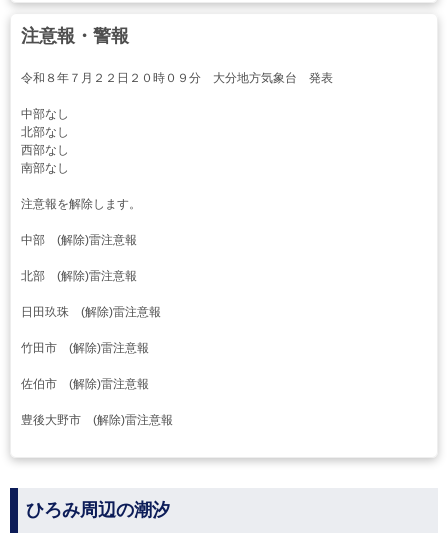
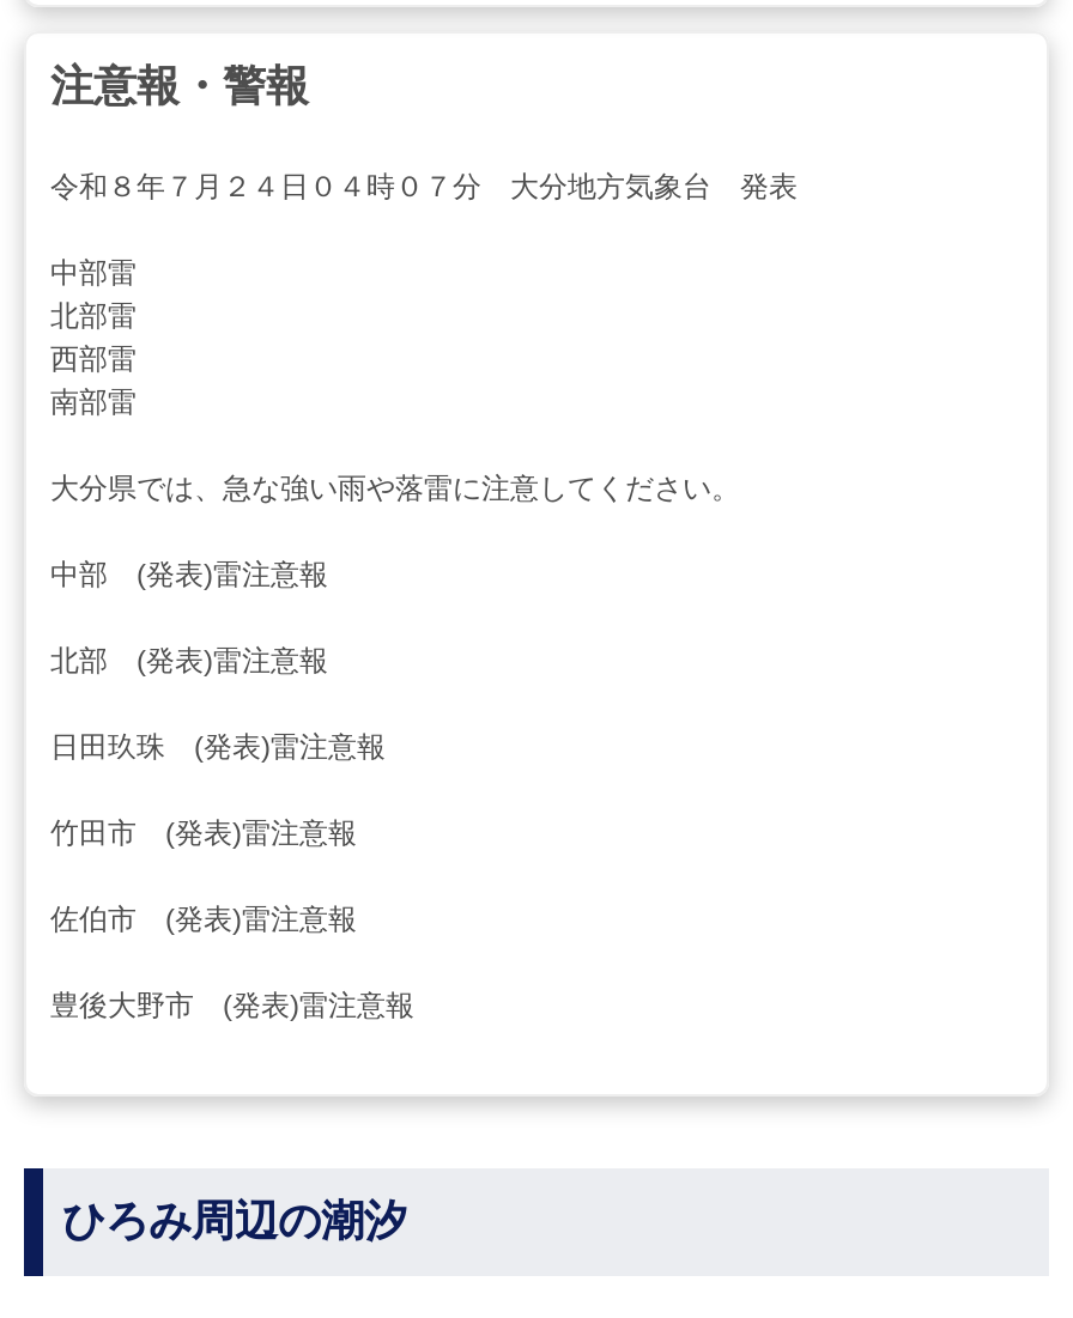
- 令和８年７月２２日２０時０９分 大分地方気象台 発表
+ 令和８年７月２４日０４時０７分 大分地方気象台 発表

- 中部なし
- 北部なし
- 西部なし
- 南部なし
+ 中部雷
+ 北部雷
+ 西部雷
+ 南部雷

- 注意報を解除します。
+ 大分県では、急な強い雨や落雷に注意してください。

- 中部 (解除)雷注意報
+ 中部 (発表)雷注意報

- 北部 (解除)雷注意報
+ 北部 (発表)雷注意報

- 日田玖珠 (解除)雷注意報
+ 日田玖珠 (発表)雷注意報

- 竹田市 (解除)雷注意報
+ 竹田市 (発表)雷注意報

- 佐伯市 (解除)雷注意報
+ 佐伯市 (発表)雷注意報

- 豊後大野市 (解除)雷注意報
+ 豊後大野市 (発表)雷注意報
